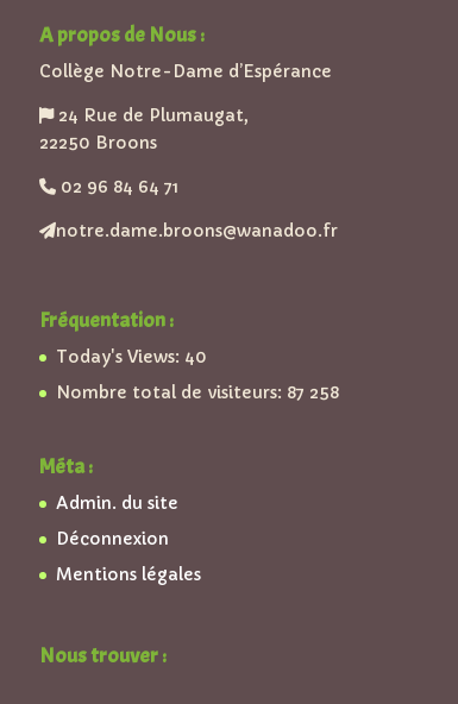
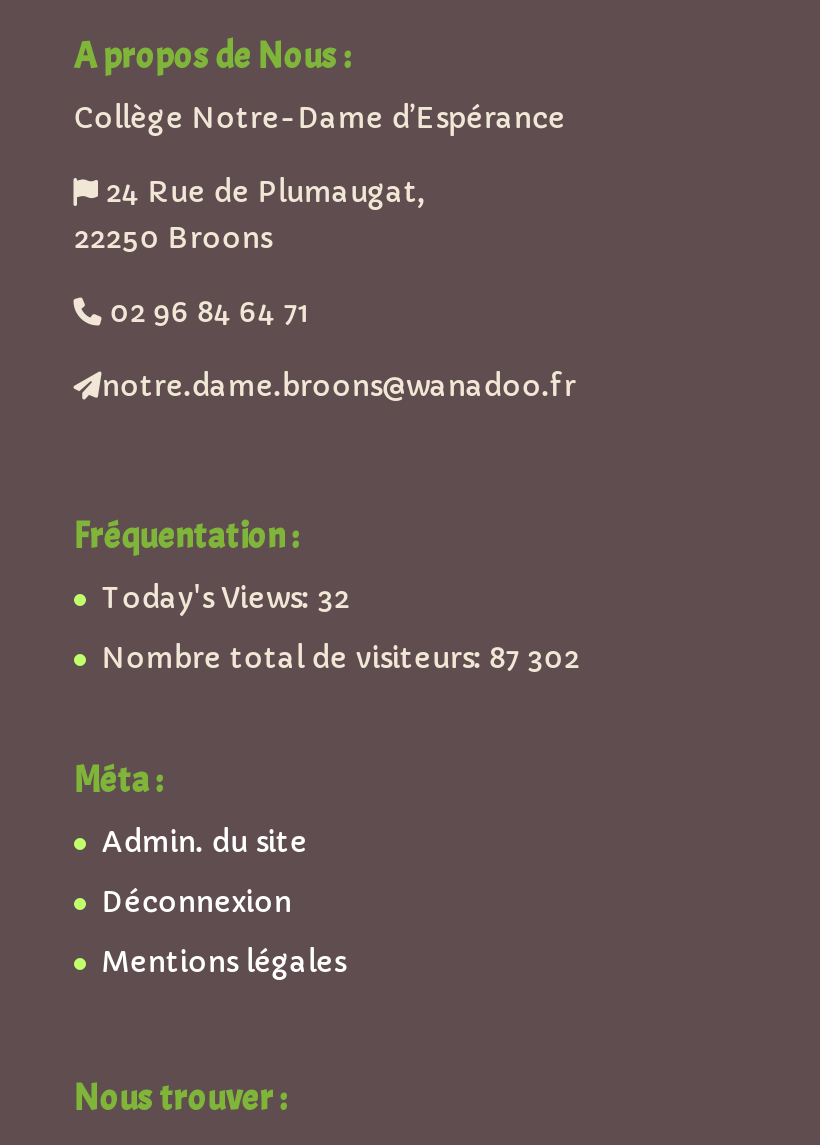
- Today's Views: 40
+ Today's Views: 32

- Nombre total de visiteurs: 87 258
+ Nombre total de visiteurs: 87 302
